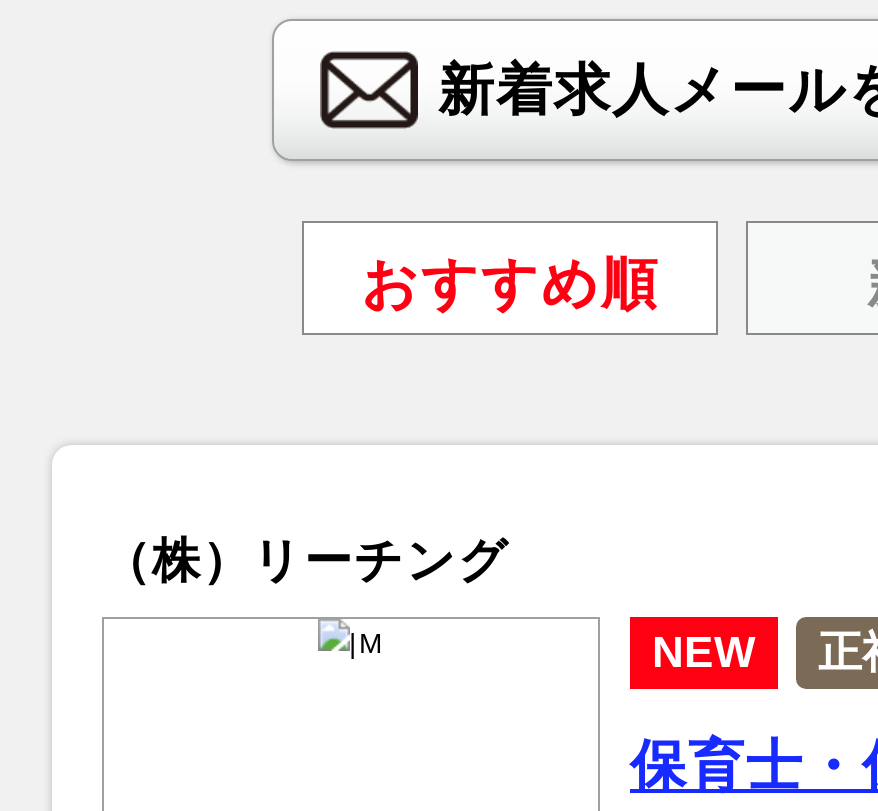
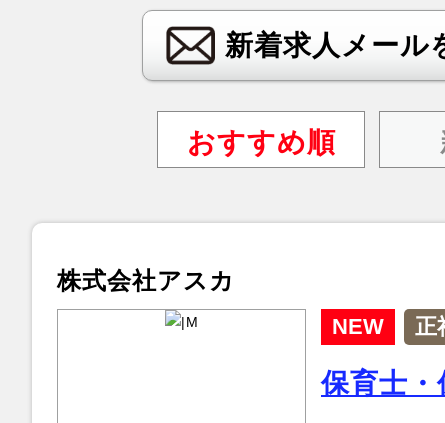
- （株）リーチング
+ 株式会社アスカ
